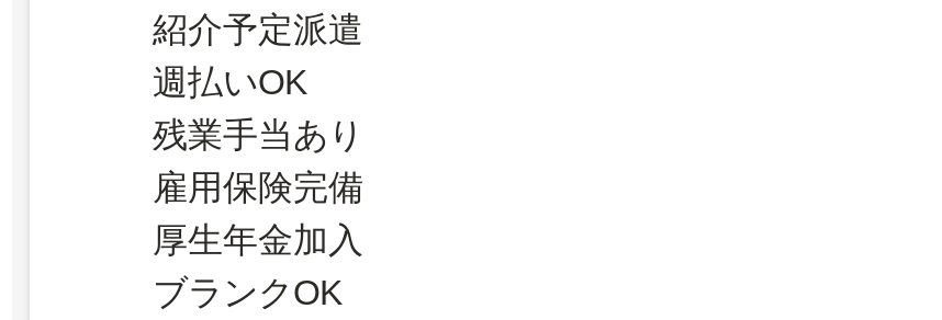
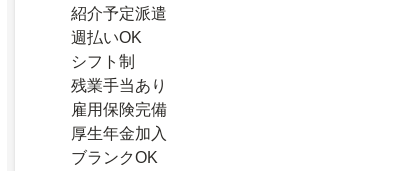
+ シフト制
